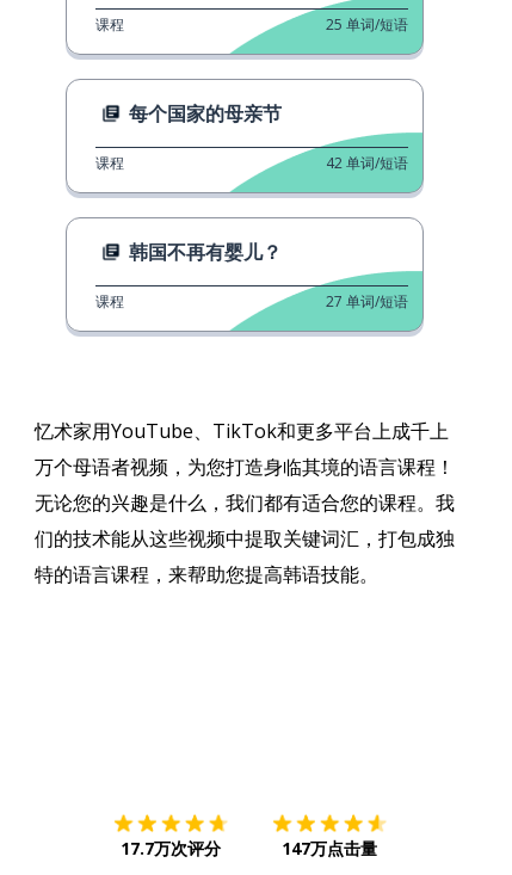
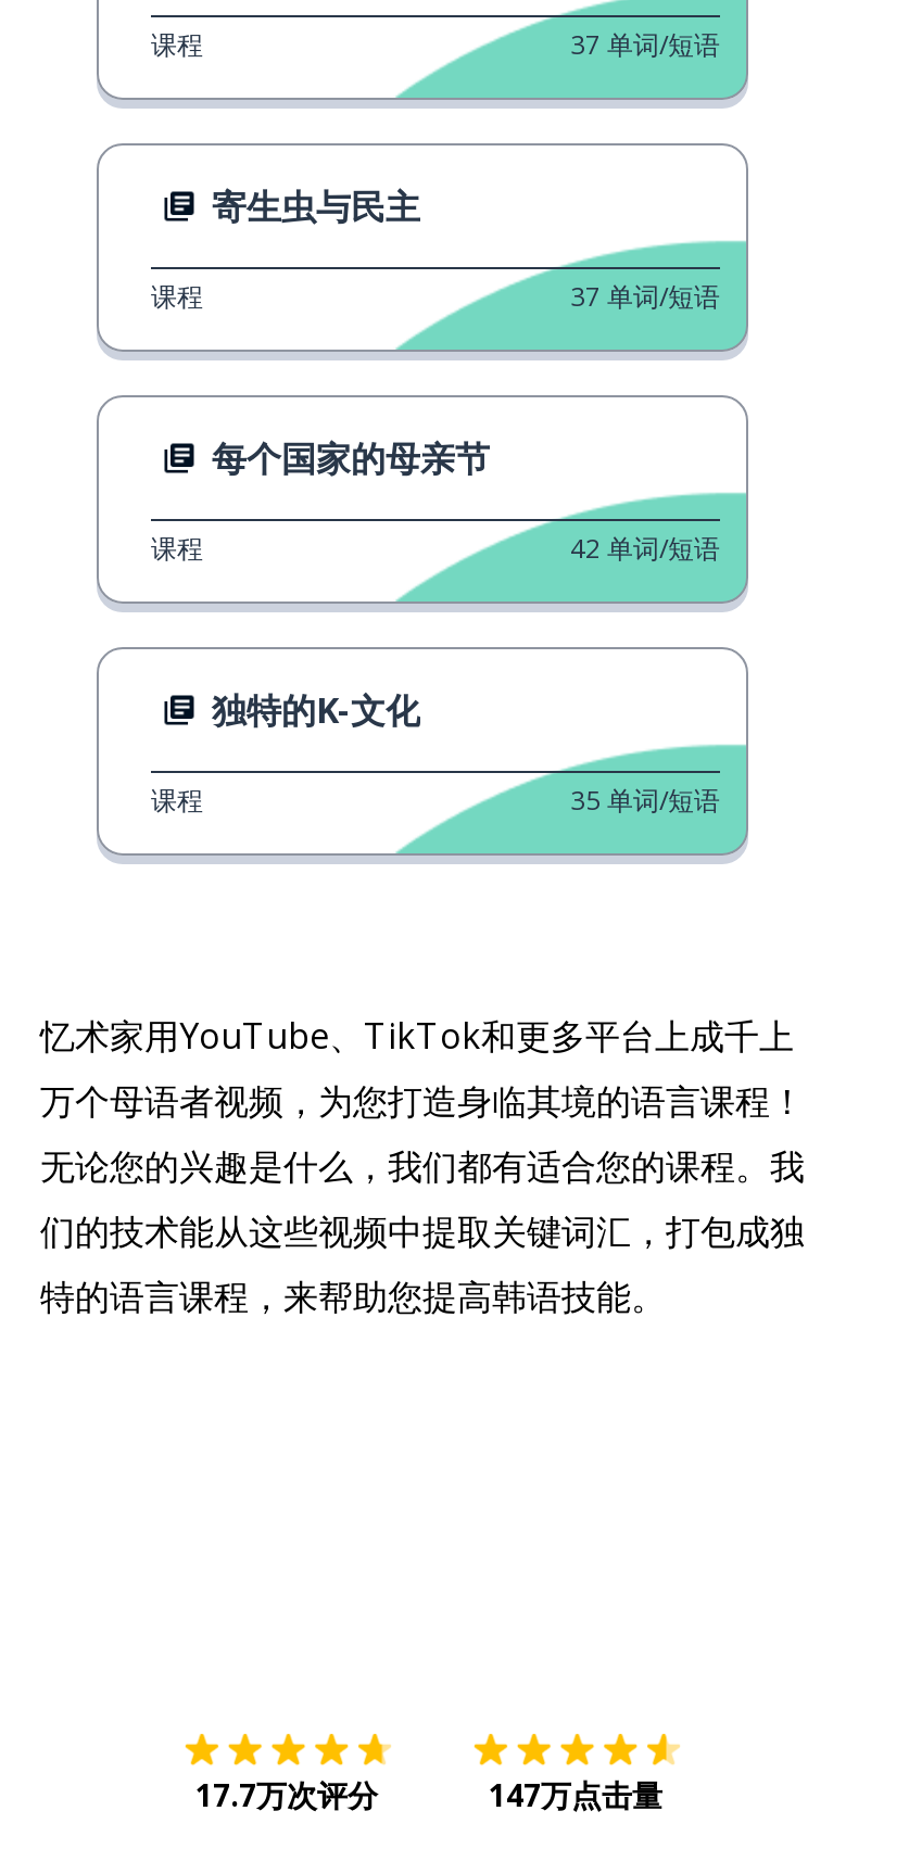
- 25 单词/短语
+ 37 单词/短语
+ 寄生虫与民主
+ 课程
+ 37 单词/短语

- 韩国不再有婴儿？
+ 独特的K-文化

- 27 单词/短语
+ 35 单词/短语
